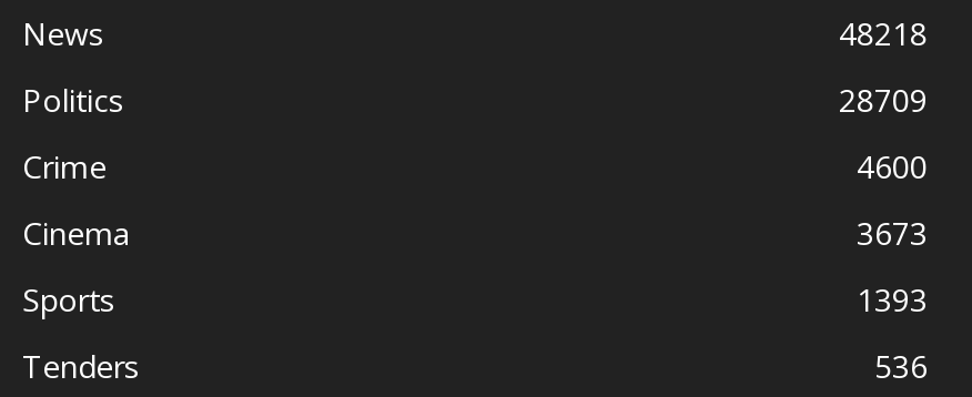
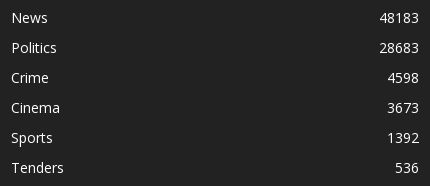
- 48218
+ 48183

- 28709
+ 28683

- 4600
+ 4598

- 1393
+ 1392
